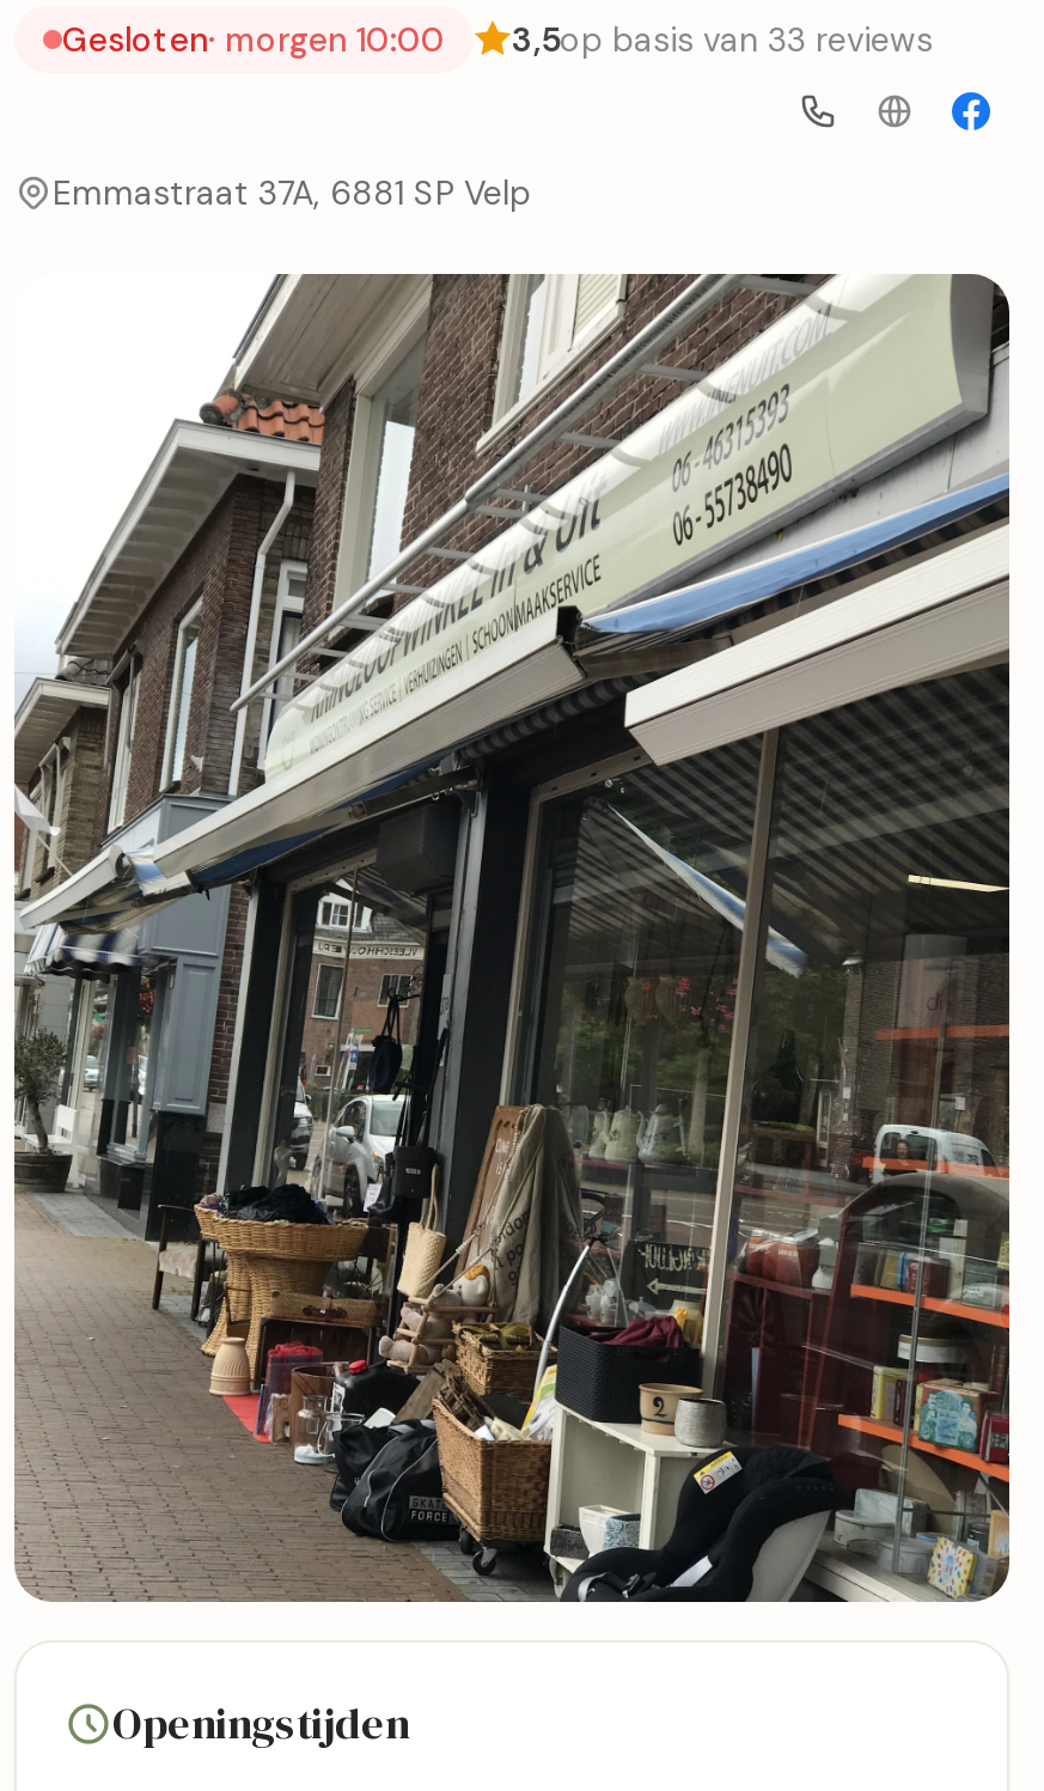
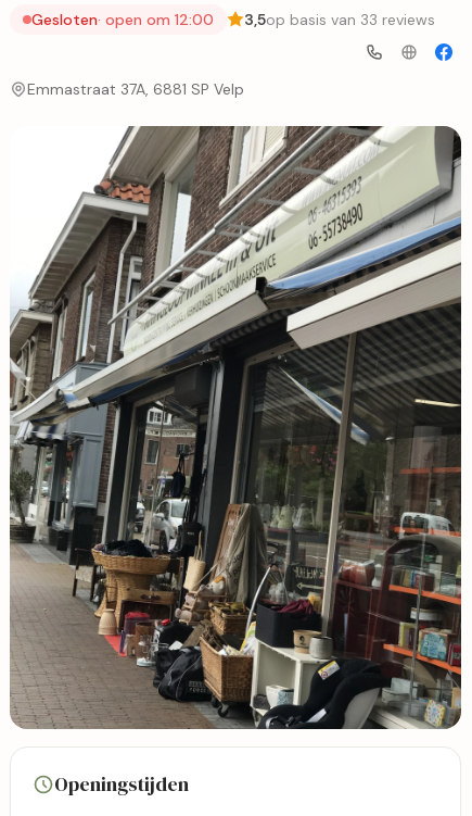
- Gesloten · morgen 10:00
+ Gesloten · open om 12:00
